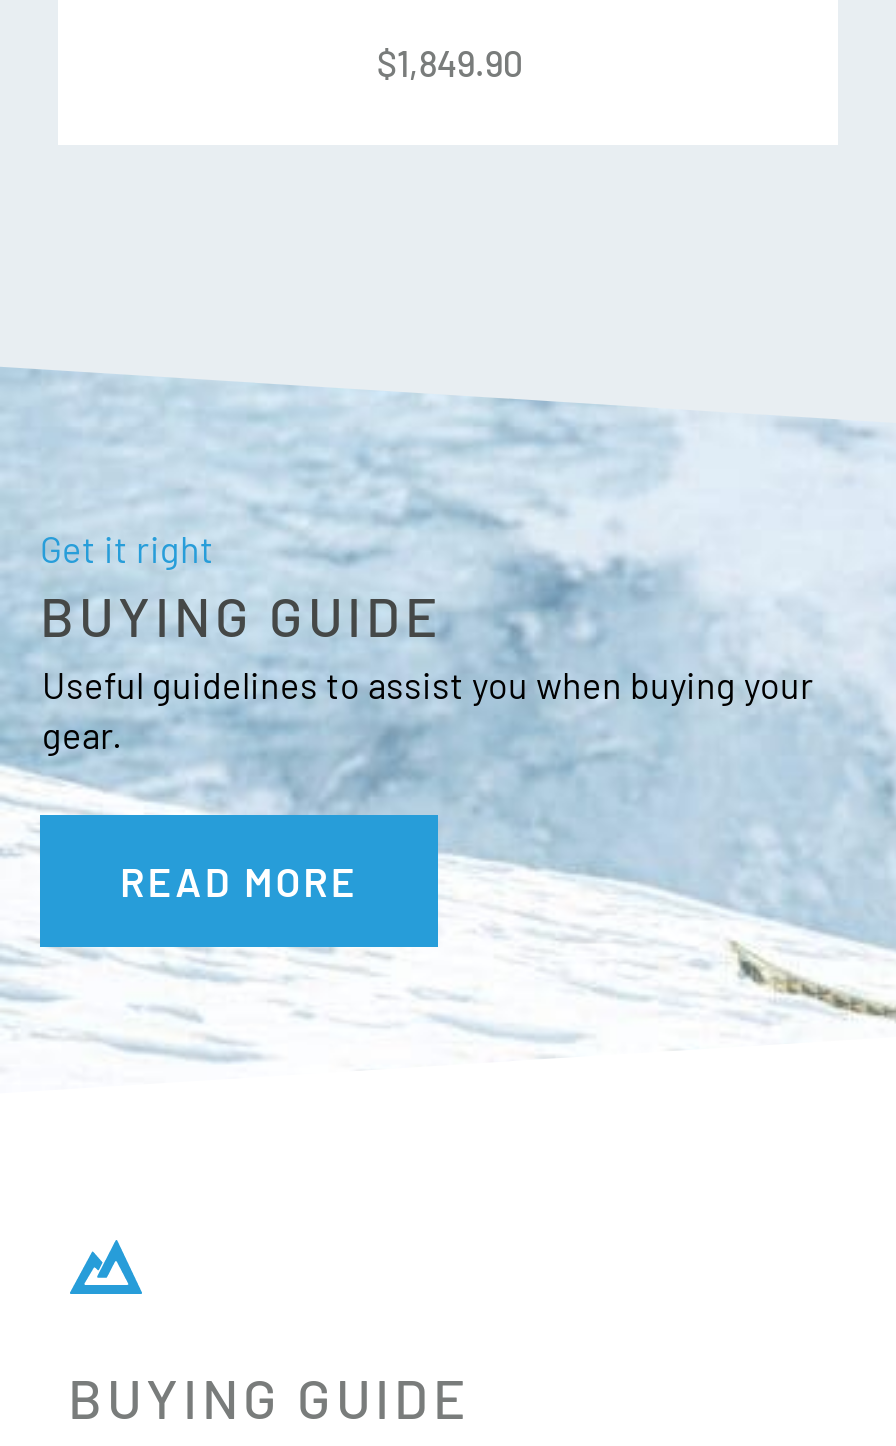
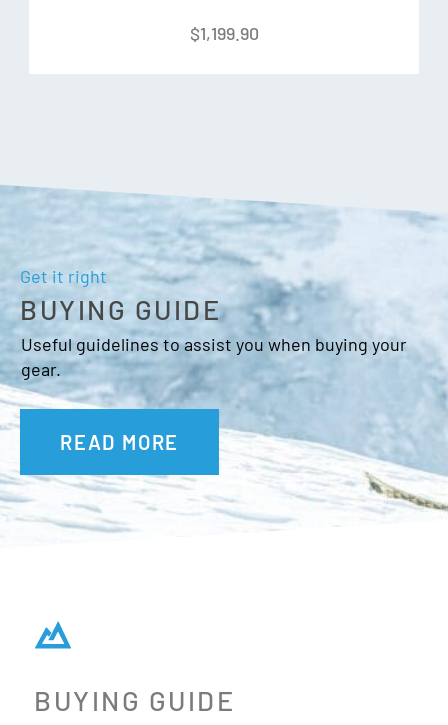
- $1,849.90
+ $1,199.90
